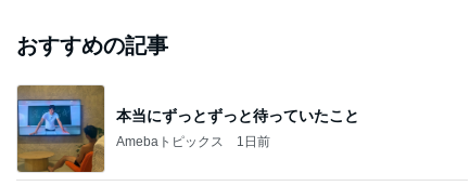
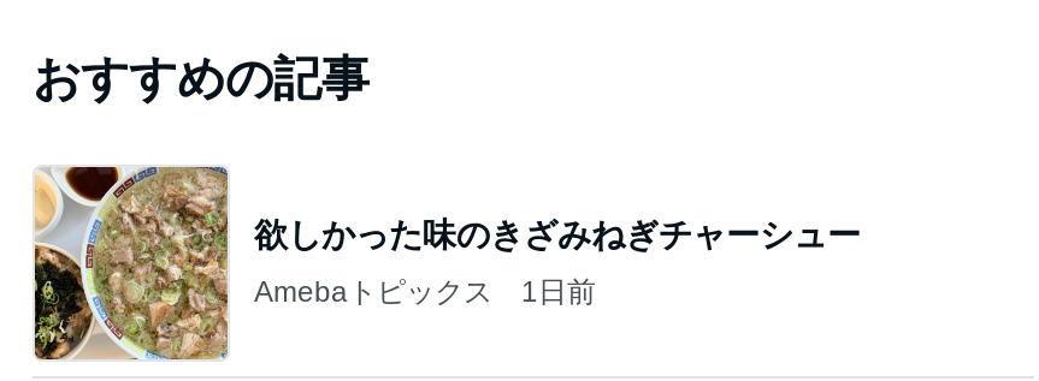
- [image]
- 本当にずっとずっと待っていたこと
+ [image]
+ 欲しかった味のきざみねぎチャーシュー
